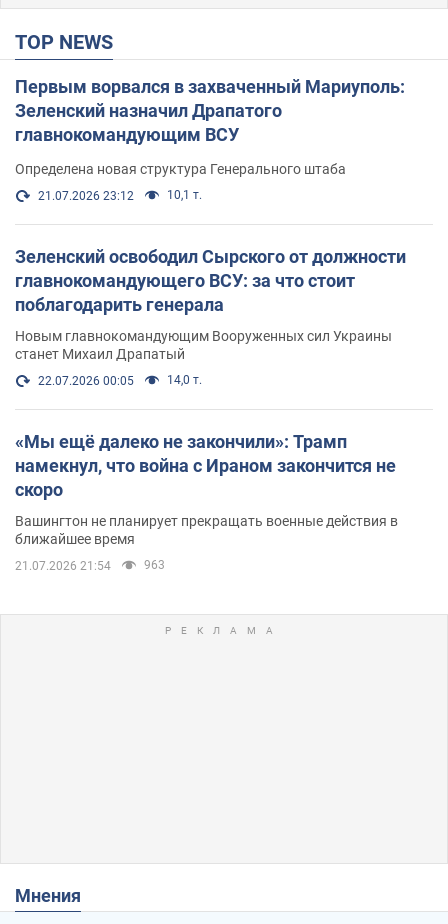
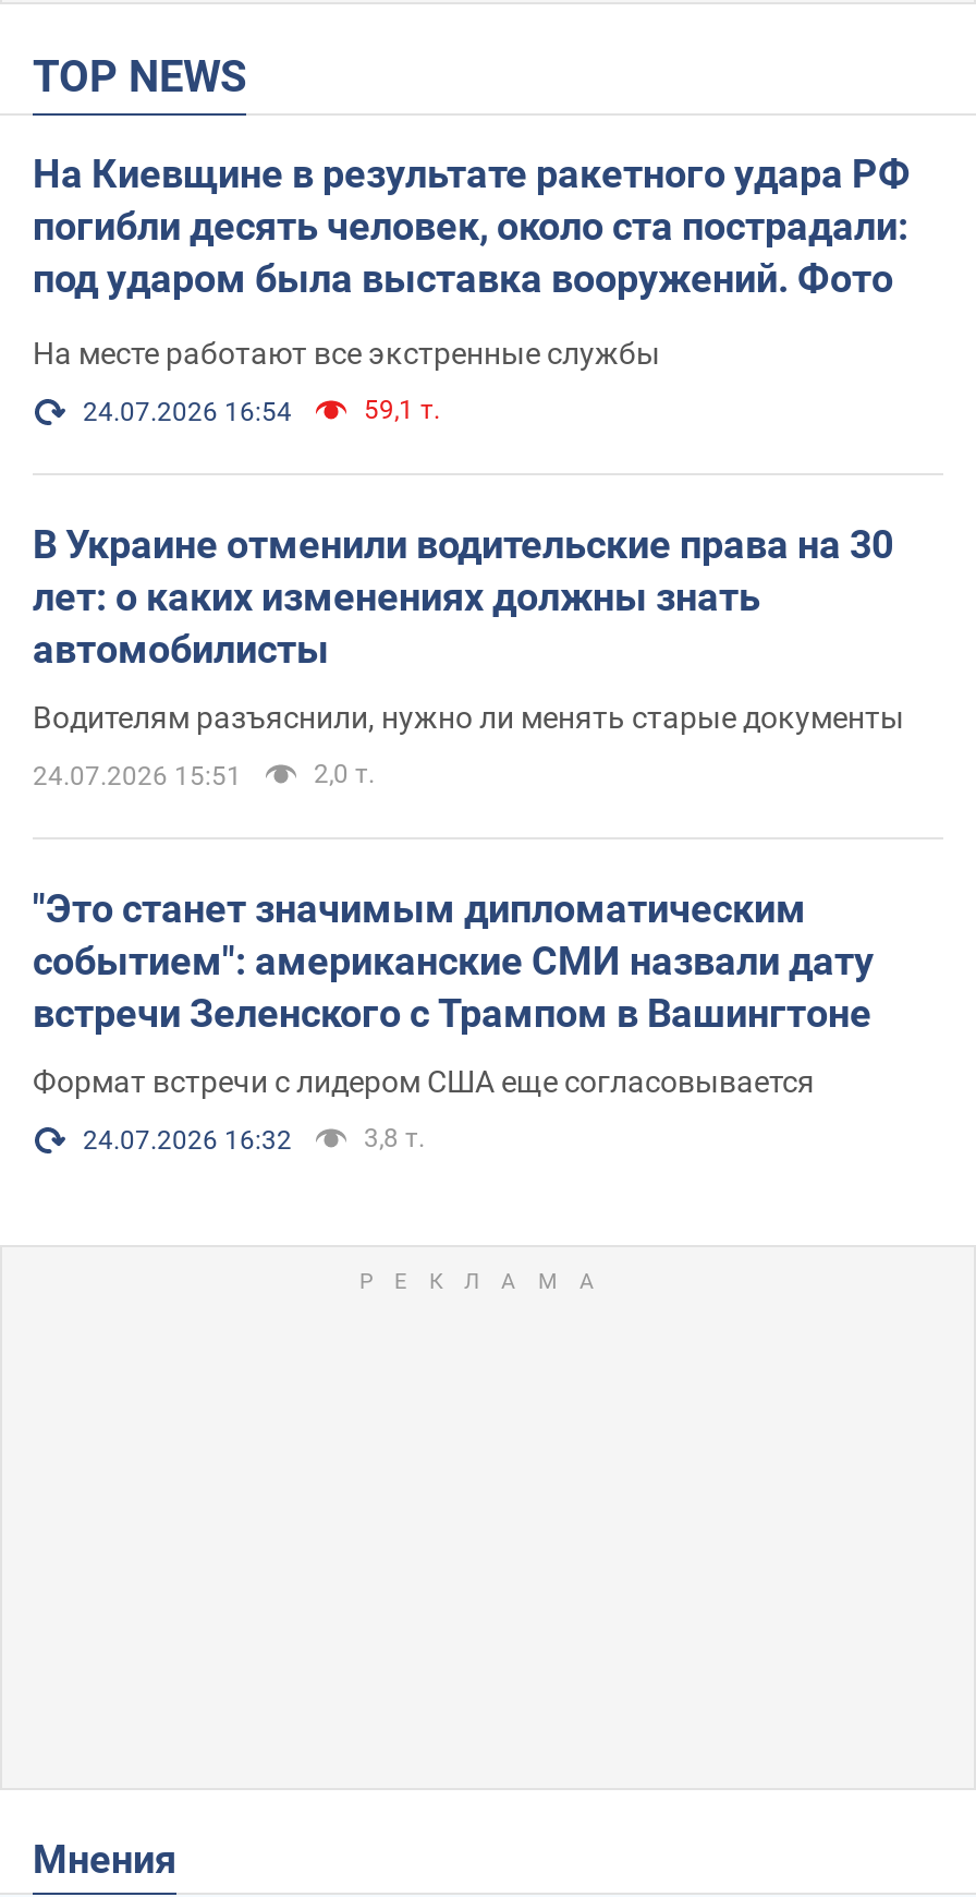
- Первым ворвался в захваченный Мариуполь:
- Зеленский назначил Драпатого
- главнокомандующим ВСУ
+ На Киевщине в результате ракетного удара РФ
+ погибли десять человек, около ста пострадали:
+ под ударом была выставка вооружений. Фото

- Определена новая структура Генерального штаба
+ На месте работают все экстренные службы

- 21.07.2026 23:12
- 10,1 т.
+ 24.07.2026 16:54
+ 59,1 т.

- Зеленский освободил Сырского от должности
- главнокомандующего ВСУ: за что стоит
- поблагодарить генерала
+ В Украине отменили водительские права на 30
+ лет: о каких изменениях должны знать
+ автомобилисты

- Новым главнокомандующим Вооруженных сил Украины
- станет Михаил Драпатый
+ Водителям разъяснили, нужно ли менять старые документы

- 22.07.2026 00:05
- 14,0 т.
+ 24.07.2026 15:51
+ 2,0 т.

- «Мы ещё далеко не закончили»: Трамп
- намекнул, что война с Ираном закончится не
- скоро
+ "Это станет значимым дипломатическим
+ событием": американские СМИ назвали дату
+ встречи Зеленского с Трампом в Вашингтоне

- Вашингтон не планирует прекращать военные действия в
- ближайшее время
+ Формат встречи с лидером США еще согласовывается

- 21.07.2026 21:54
- 963
+ 24.07.2026 16:32
+ 3,8 т.
